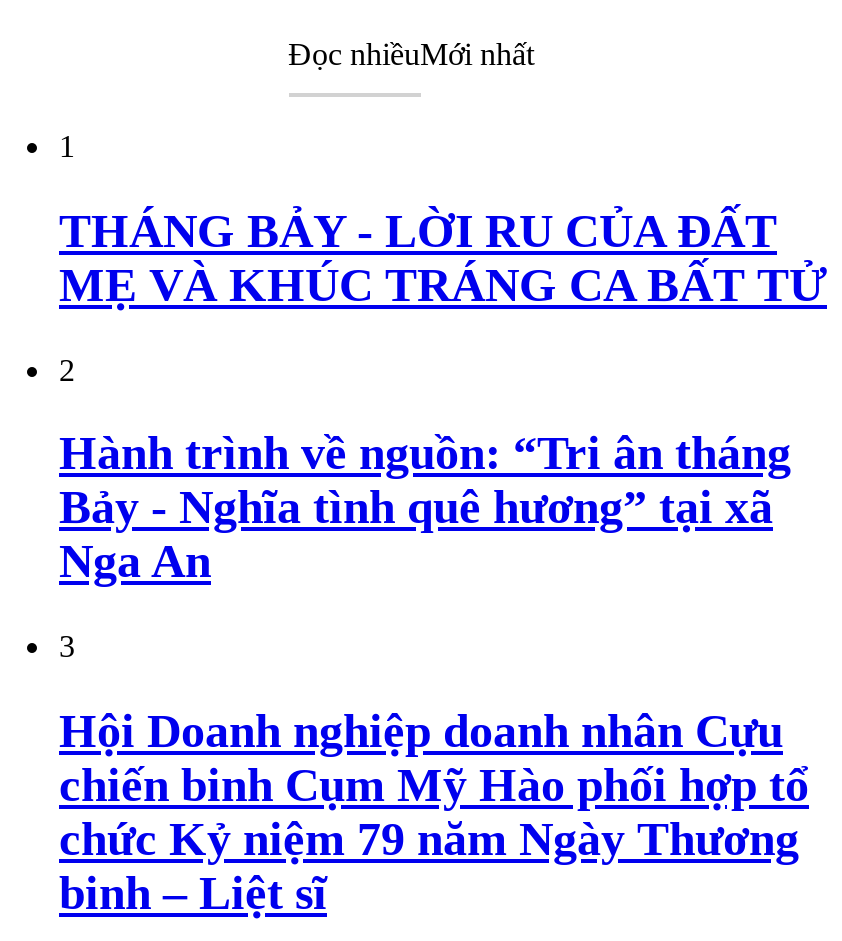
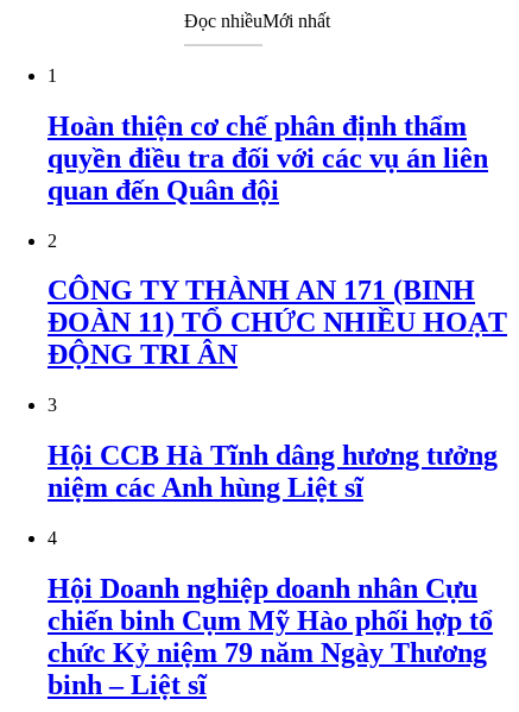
- THÁNG BẢY - LỜI RU CỦA ĐẤT
- MẸ VÀ KHÚC TRÁNG CA BẤT TỬ
+ Hoàn thiện cơ chế phân định thẩm
+ quyền điều tra đối với các vụ án liên
+ quan đến Quân đội

- Hành trình về nguồn: “Tri ân tháng
- Bảy - Nghĩa tình quê hương” tại xã
- Nga An
+ CÔNG TY THÀNH AN 171 (BINH
+ ĐOÀN 11) TỔ CHỨC NHIỀU HOẠT
+ ĐỘNG TRI ÂN

+ Hội CCB Hà Tĩnh dâng hương tưởng
+ niệm các Anh hùng Liệt sĩ
+ 4
